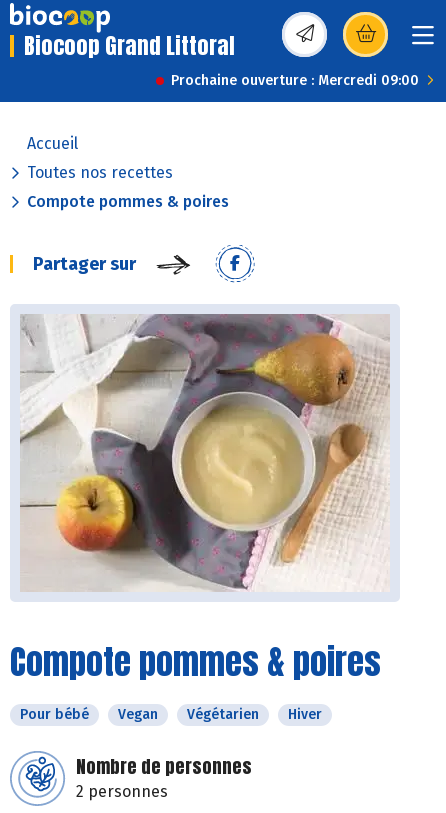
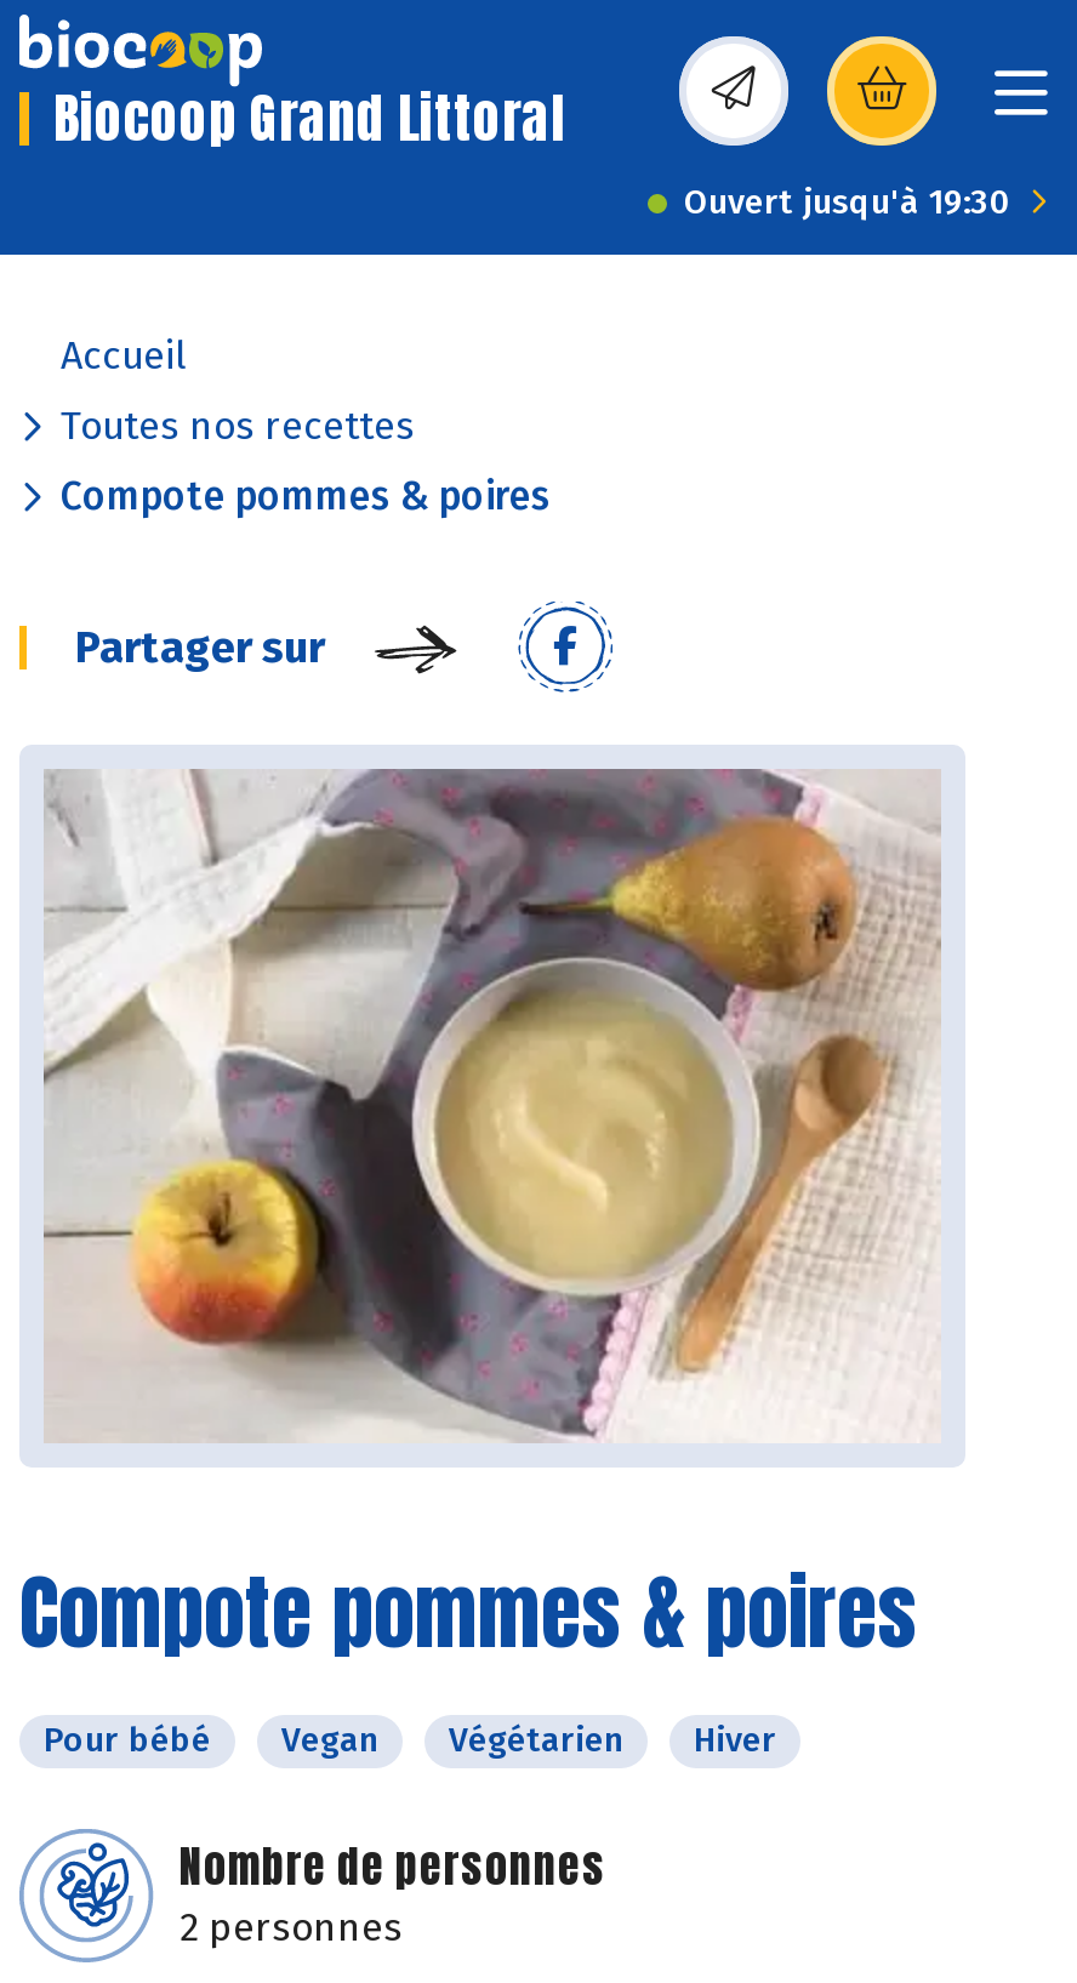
- Prochaine ouverture : Mercredi 09:00
+ Ouvert jusqu'à 19:30
